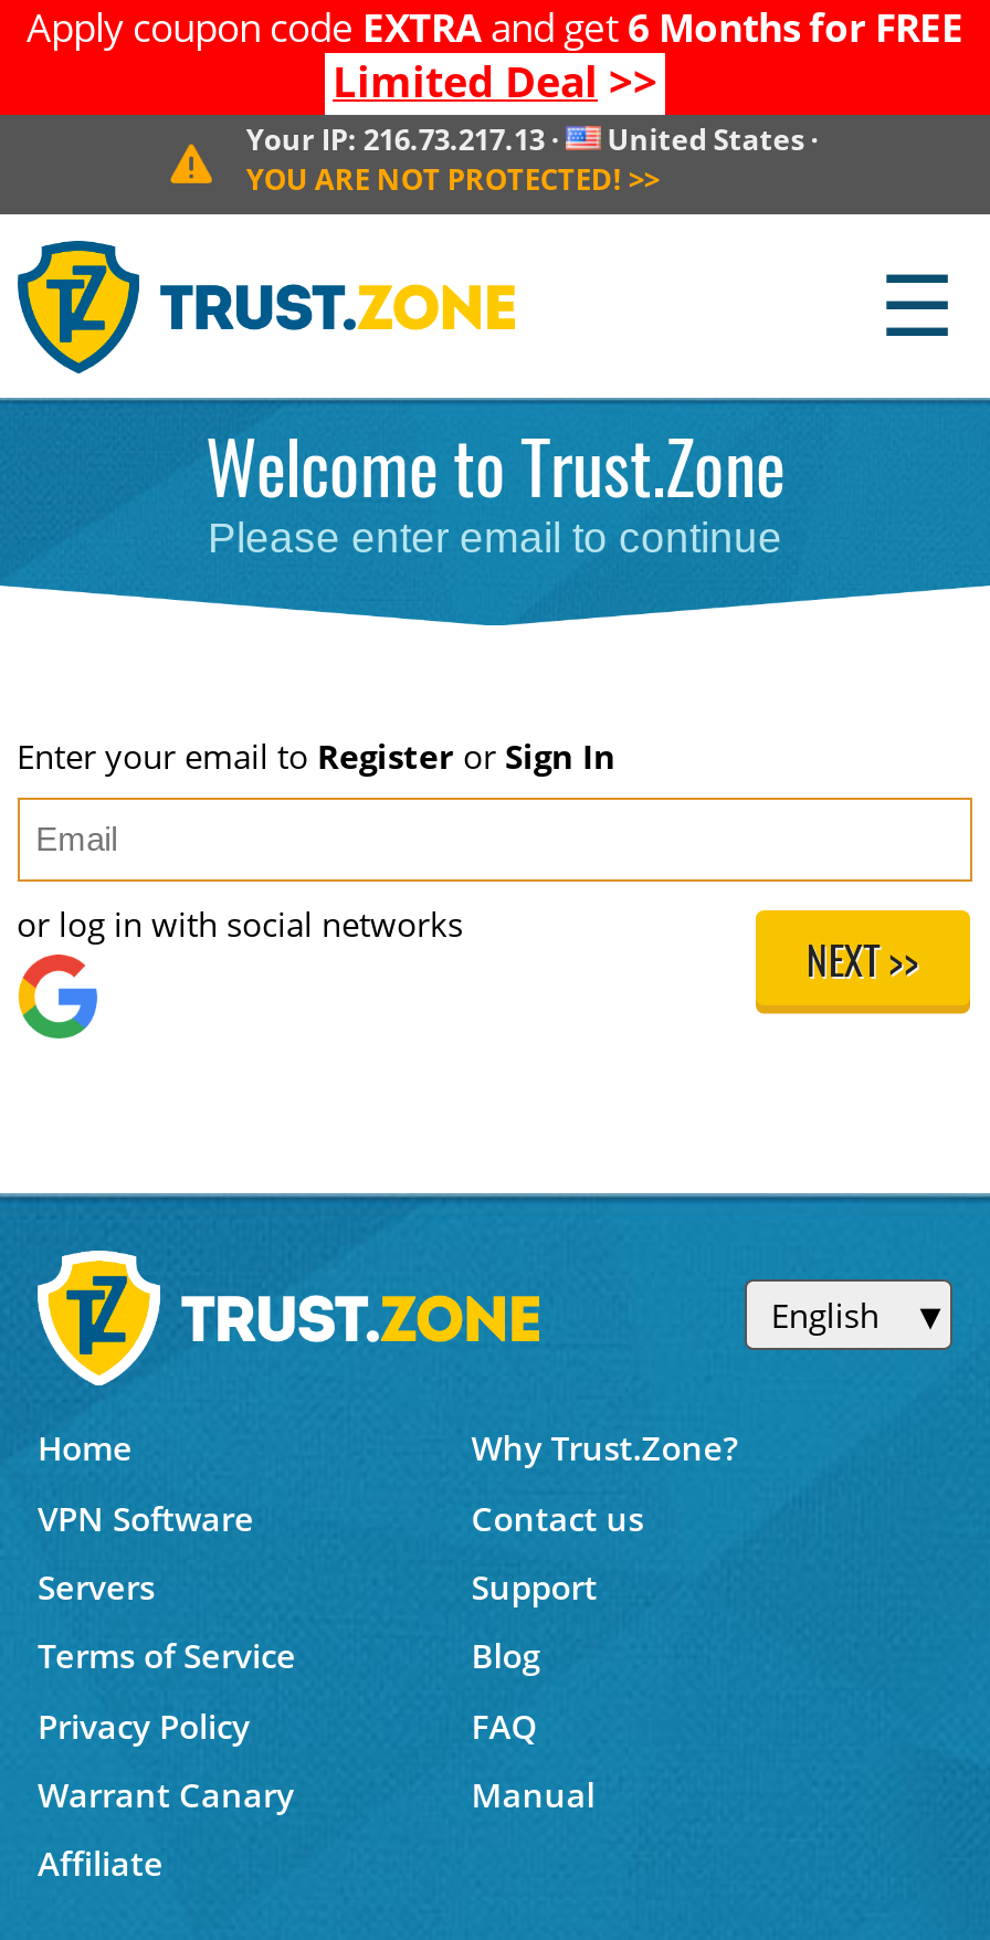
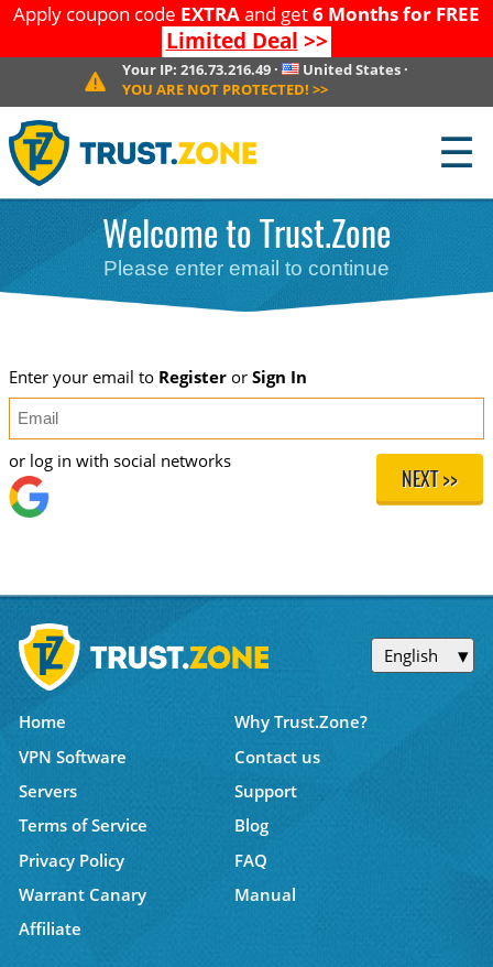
- Your IP: 216.73.217.13 · United States ·
+ Your IP: 216.73.216.49 · United States ·
